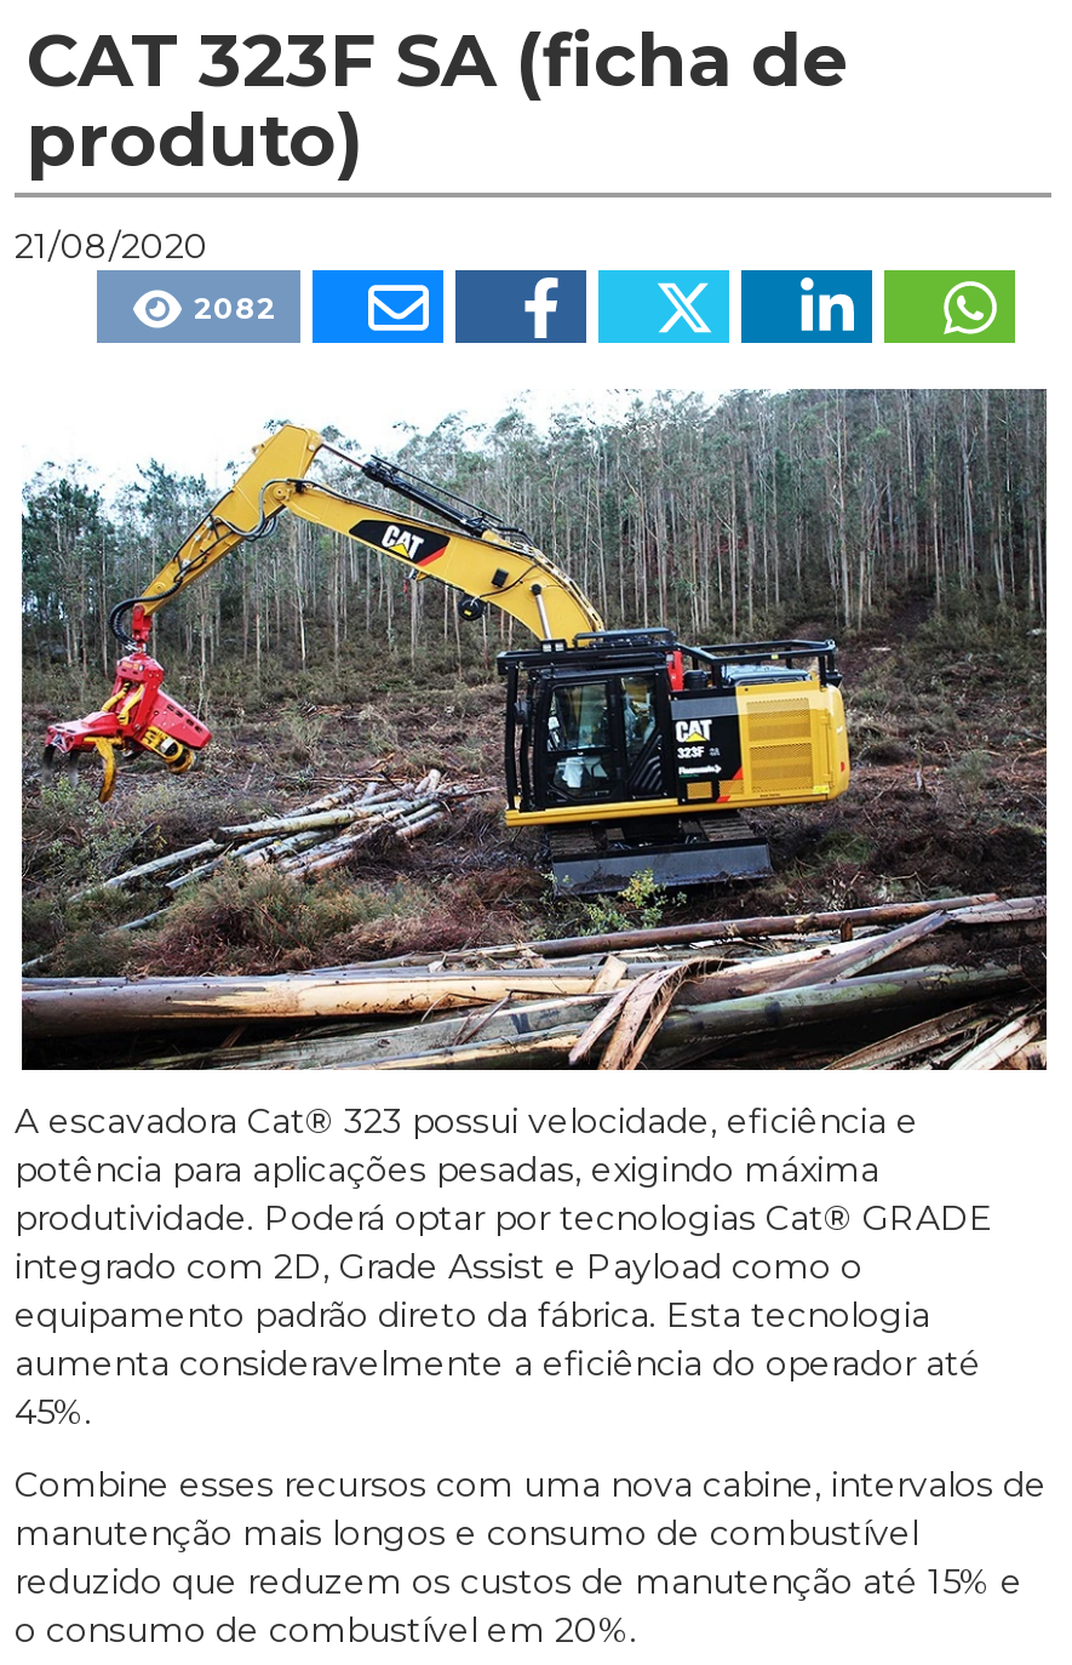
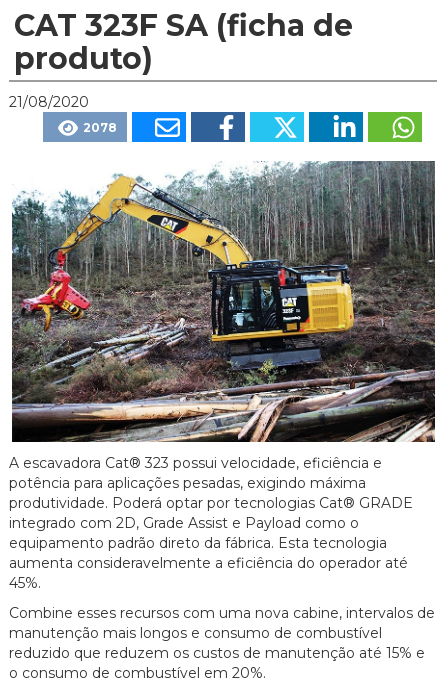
- 2082
+ 2078
